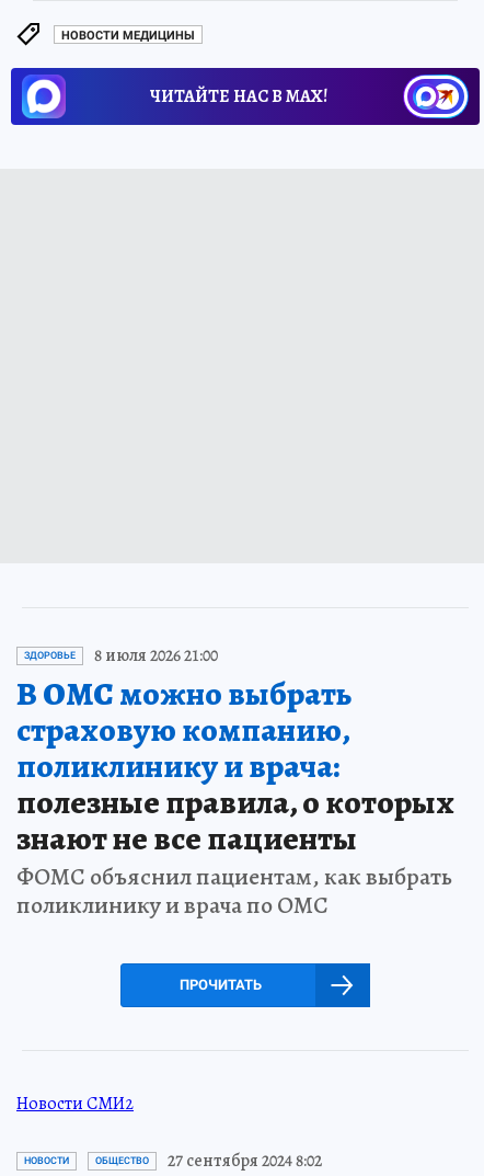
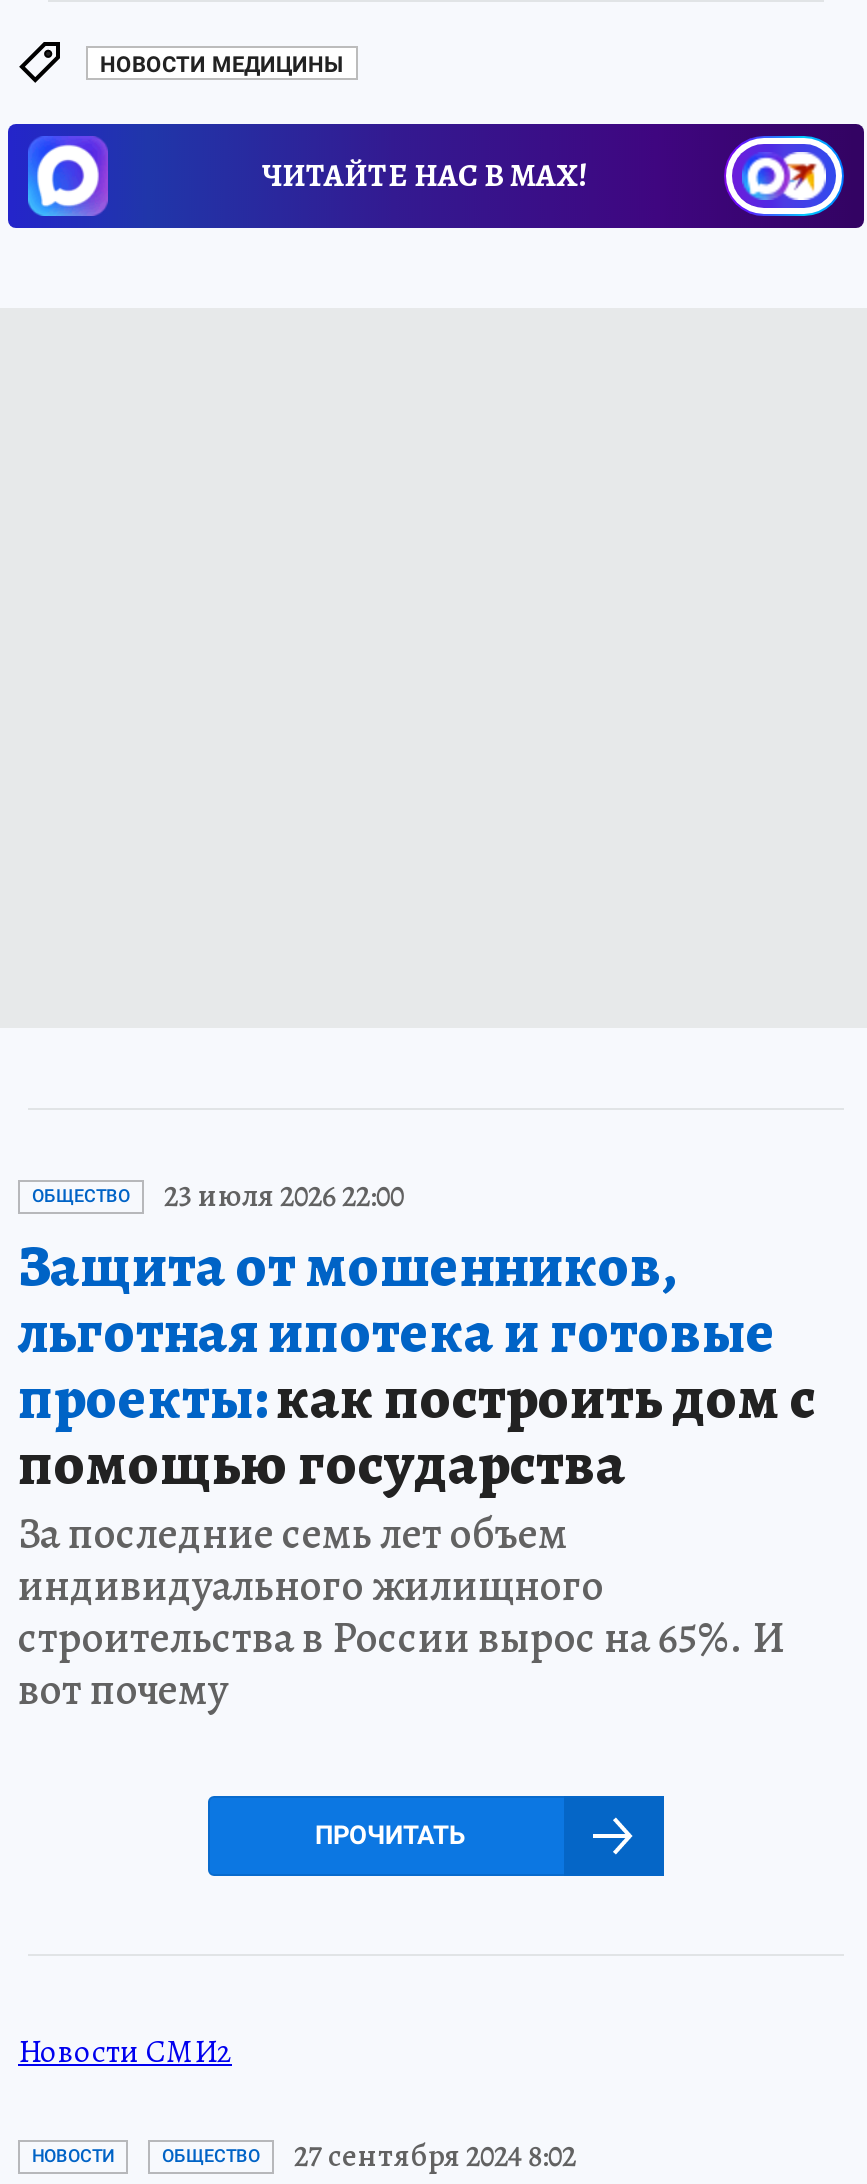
- ЗДОРОВЬЕ
- 8 июля 2026 21:00
- В ОМС можно выбрать
- страховую компанию,
- поликлинику и врача:
- полезные правила, о которых
- знают не все пациенты
- ФОМС объяснил пациентам, как выбрать
- поликлинику и врача по ОМС
+ ОБЩЕСТВО
+ 23 июля 2026 22:00
+ Защита от мошенников,
+ льготная ипотека и готовые
+ проекты:как построить дом с
+ помощью государства
+ За последние семь лет объем
+ индивидуального жилищного
+ строительства в России вырос на 65%. И
+ вот почему
